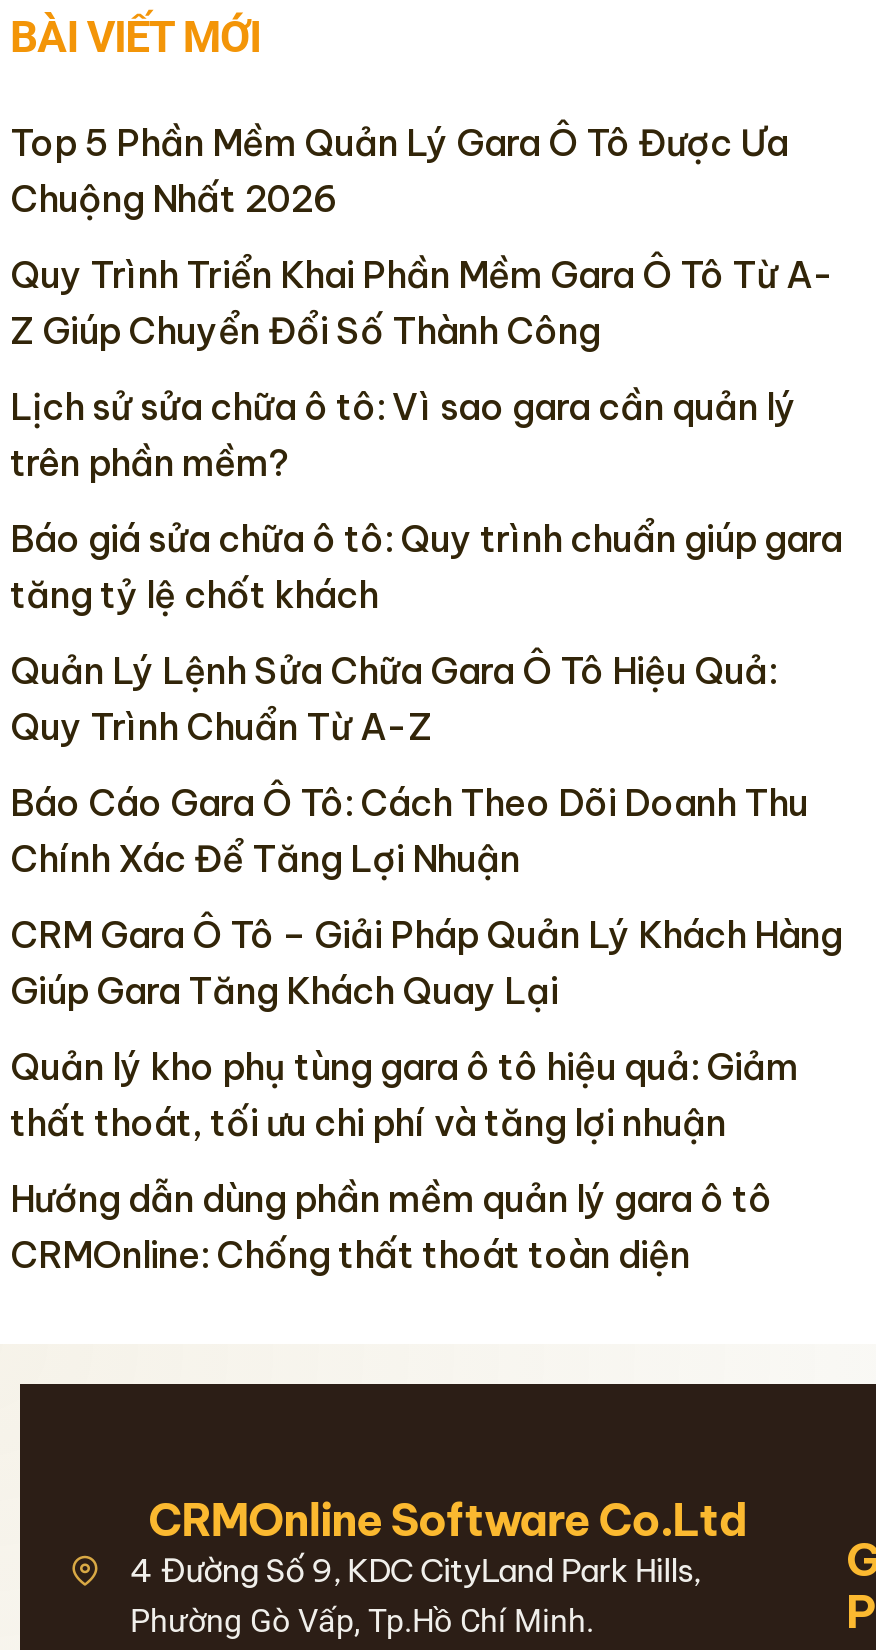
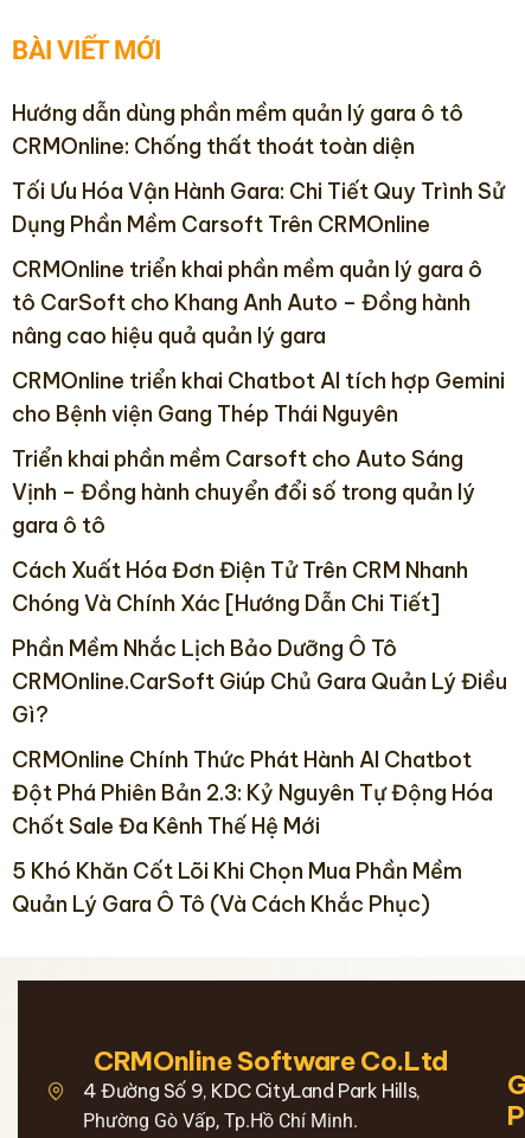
- Top 5 Phần Mềm Quản Lý Gara Ô Tô Được Ưa
- Chuộng Nhất 2026
- Quy Trình Triển Khai Phần Mềm Gara Ô Tô Từ A-
- Z Giúp Chuyển Đổi Số Thành Công
- Lịch sử sửa chữa ô tô: Vì sao gara cần quản lý
- trên phần mềm?
- Báo giá sửa chữa ô tô: Quy trình chuẩn giúp gara
- tăng tỷ lệ chốt khách
- Quản Lý Lệnh Sửa Chữa Gara Ô Tô Hiệu Quả:
- Quy Trình Chuẩn Từ A-Z
- Báo Cáo Gara Ô Tô: Cách Theo Dõi Doanh Thu
- Chính Xác Để Tăng Lợi Nhuận
- CRM Gara Ô Tô – Giải Pháp Quản Lý Khách Hàng
- Giúp Gara Tăng Khách Quay Lại
- Quản lý kho phụ tùng gara ô tô hiệu quả: Giảm
- thất thoát, tối ưu chi phí và tăng lợi nhuận

moved up: Hướng dẫn dùng phần mềm quản lý gara ô tô | CRMOnline: Chống thất thoát toàn diện

+ Tối Ưu Hóa Vận Hành Gara: Chi Tiết Quy Trình Sử
+ Dụng Phần Mềm Carsoft Trên CRMOnline
+ CRMOnline triển khai phần mềm quản lý gara ô
+ tô CarSoft cho Khang Anh Auto – Đồng hành
+ nâng cao hiệu quả quản lý gara
+ CRMOnline triển khai Chatbot AI tích hợp Gemini
+ cho Bệnh viện Gang Thép Thái Nguyên
+ Triển khai phần mềm Carsoft cho Auto Sáng
+ Vịnh – Đồng hành chuyển đổi số trong quản lý
+ gara ô tô
+ Cách Xuất Hóa Đơn Điện Tử Trên CRM Nhanh
+ Chóng Và Chính Xác [Hướng Dẫn Chi Tiết]
+ Phần Mềm Nhắc Lịch Bảo Dưỡng Ô Tô
+ CRMOnline.CarSoft Giúp Chủ Gara Quản Lý Điều
+ Gì?
+ CRMOnline Chính Thức Phát Hành AI Chatbot
+ Đột Phá Phiên Bản 2.3: Kỷ Nguyên Tự Động Hóa
+ Chốt Sale Đa Kênh Thế Hệ Mới
+ 5 Khó Khăn Cốt Lõi Khi Chọn Mua Phần Mềm
+ Quản Lý Gara Ô Tô (Và Cách Khắc Phục)
